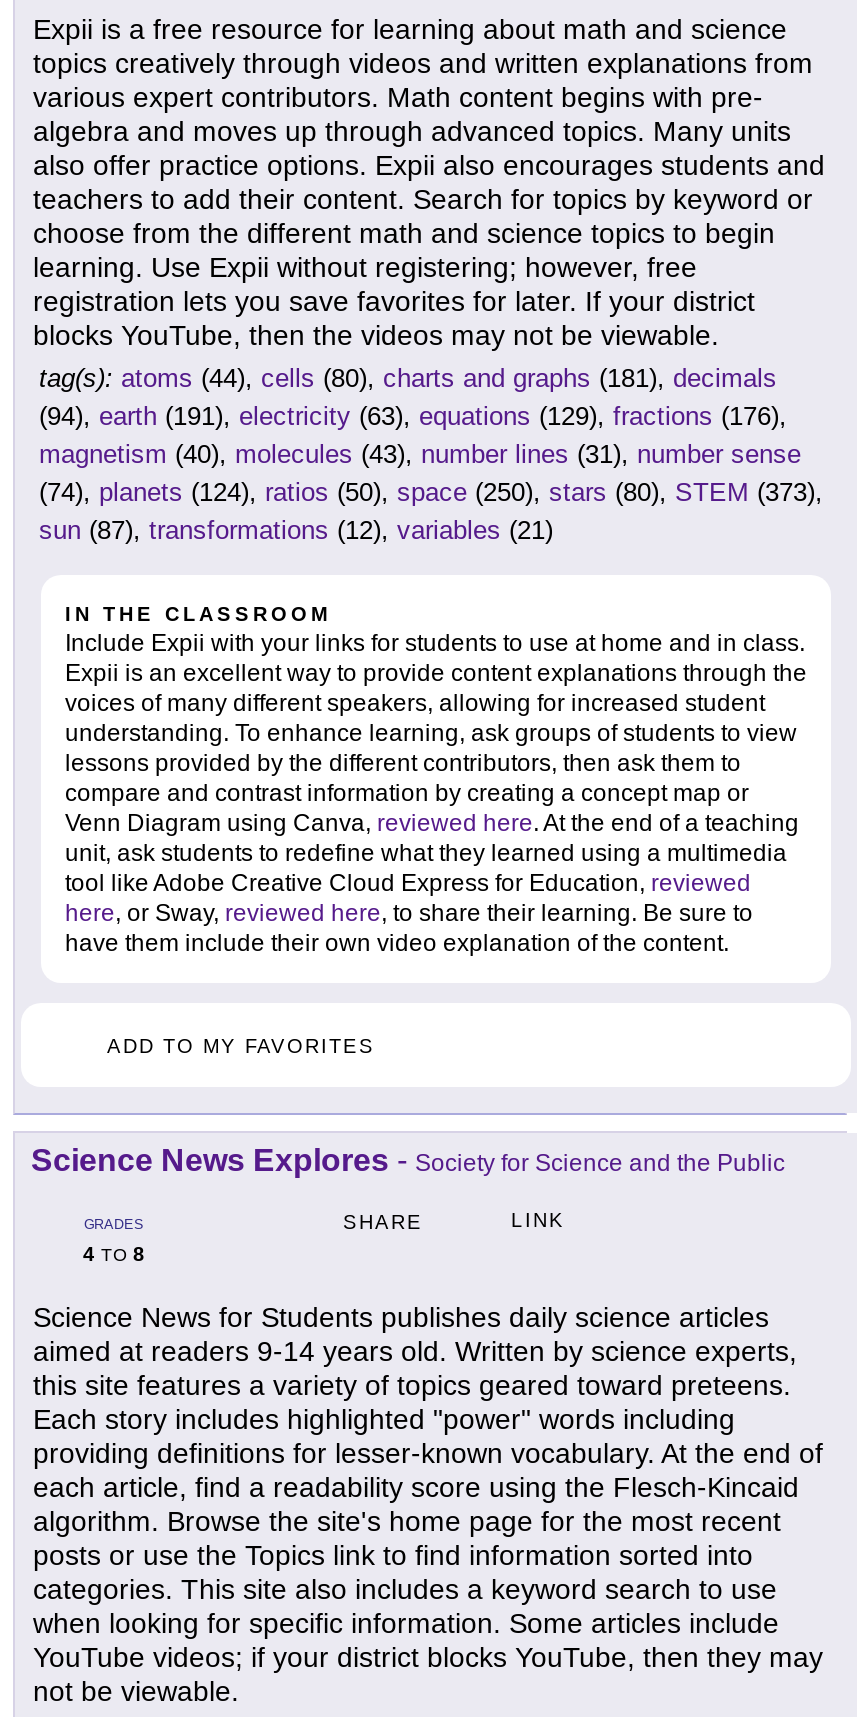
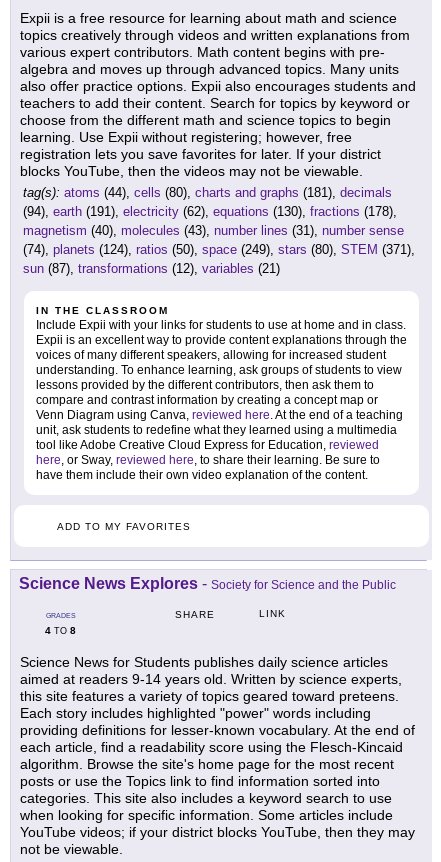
- (94), earth (191), electricity (63), equations (129), fractions (176),
+ (94), earth (191), electricity (62), equations (130), fractions (178),

- (74), planets (124), ratios (50), space (250), stars (80), STEM (373),
+ (74), planets (124), ratios (50), space (249), stars (80), STEM (371),
